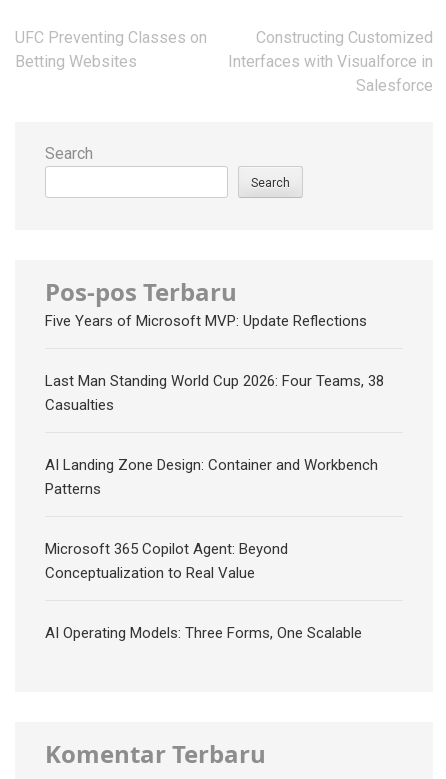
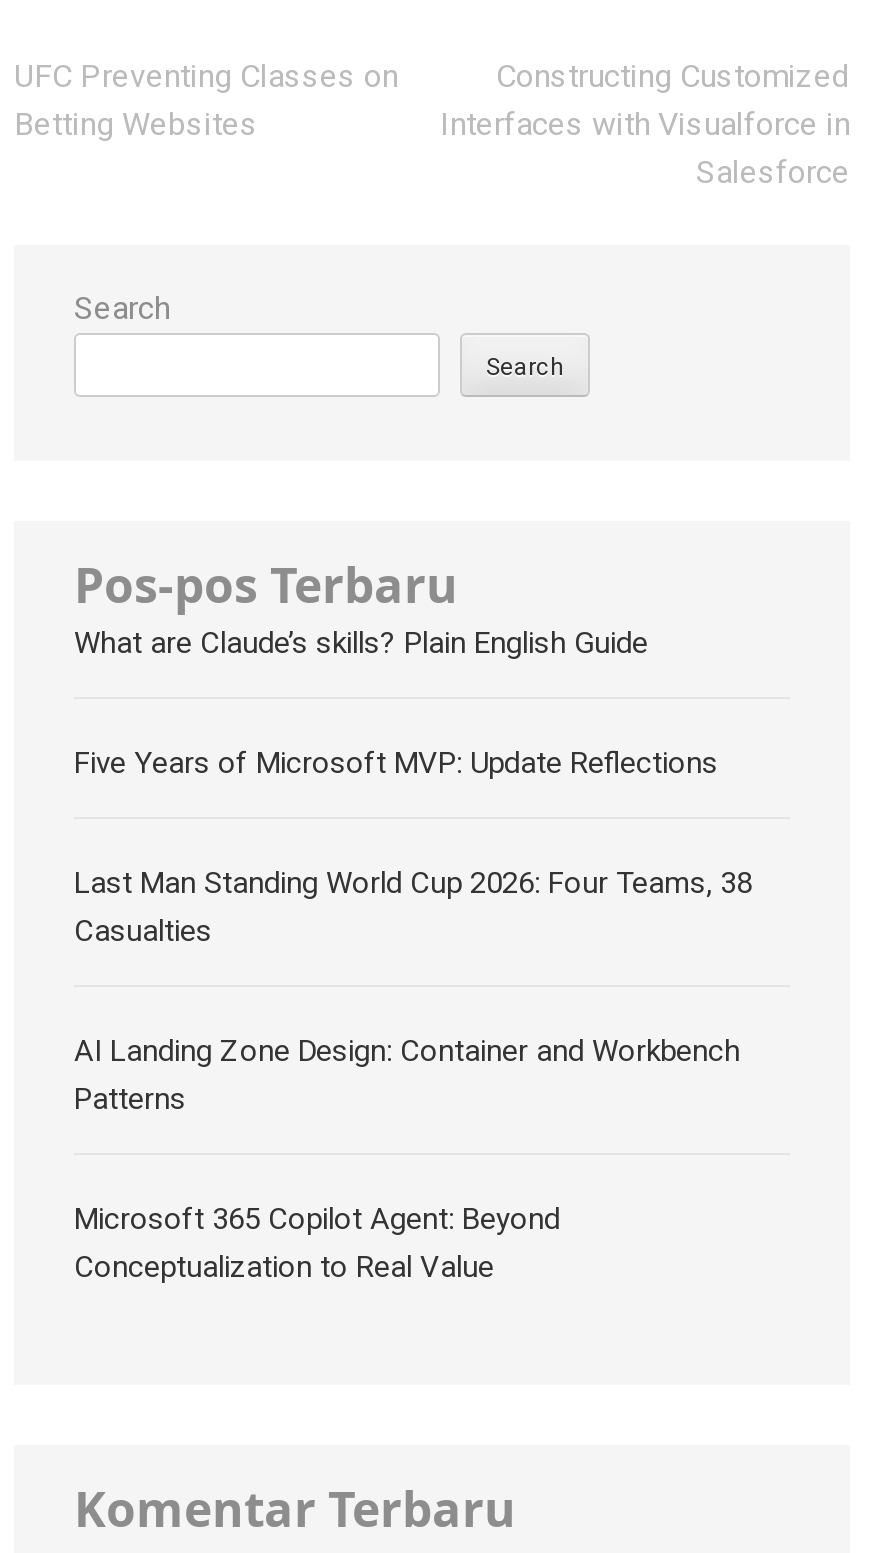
+ What are Claude’s skills? Plain English Guide

moved down: Five Years of Microsoft MVP: Update Reflections | Last Man Standing World Cup 2026: Four Teams, 38 | Casualties | AI Landing Zone Design: Container and Workbench | Patterns | Microsoft 365 Copilot Agent: Beyond | Conceptualization to Real Value

- AI Operating Models: Three Forms, One Scalable
